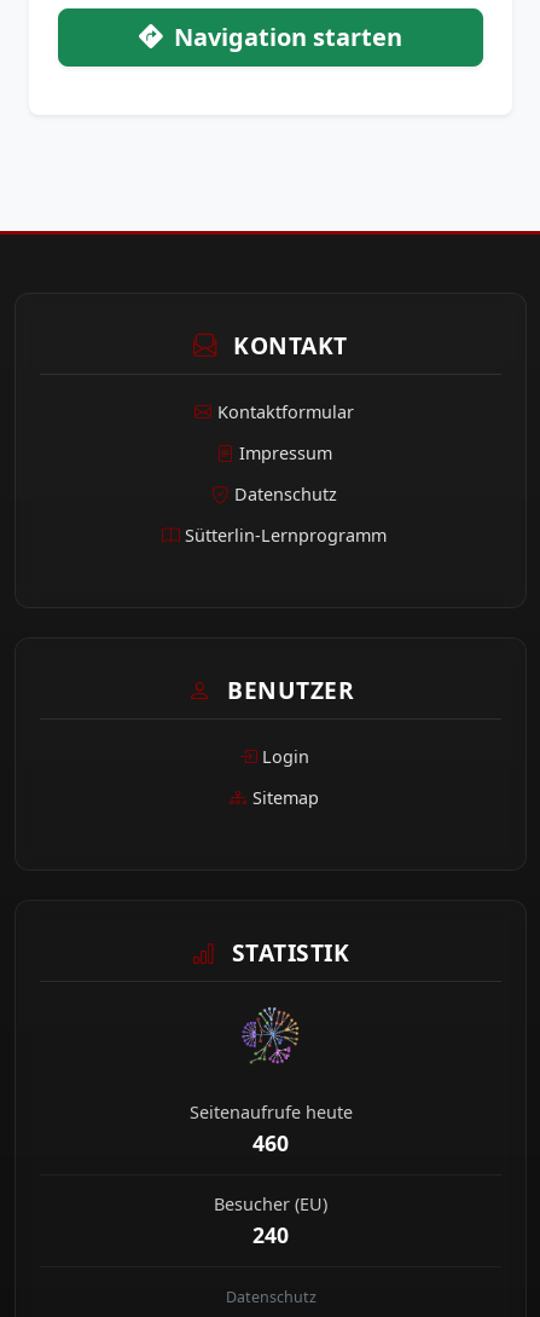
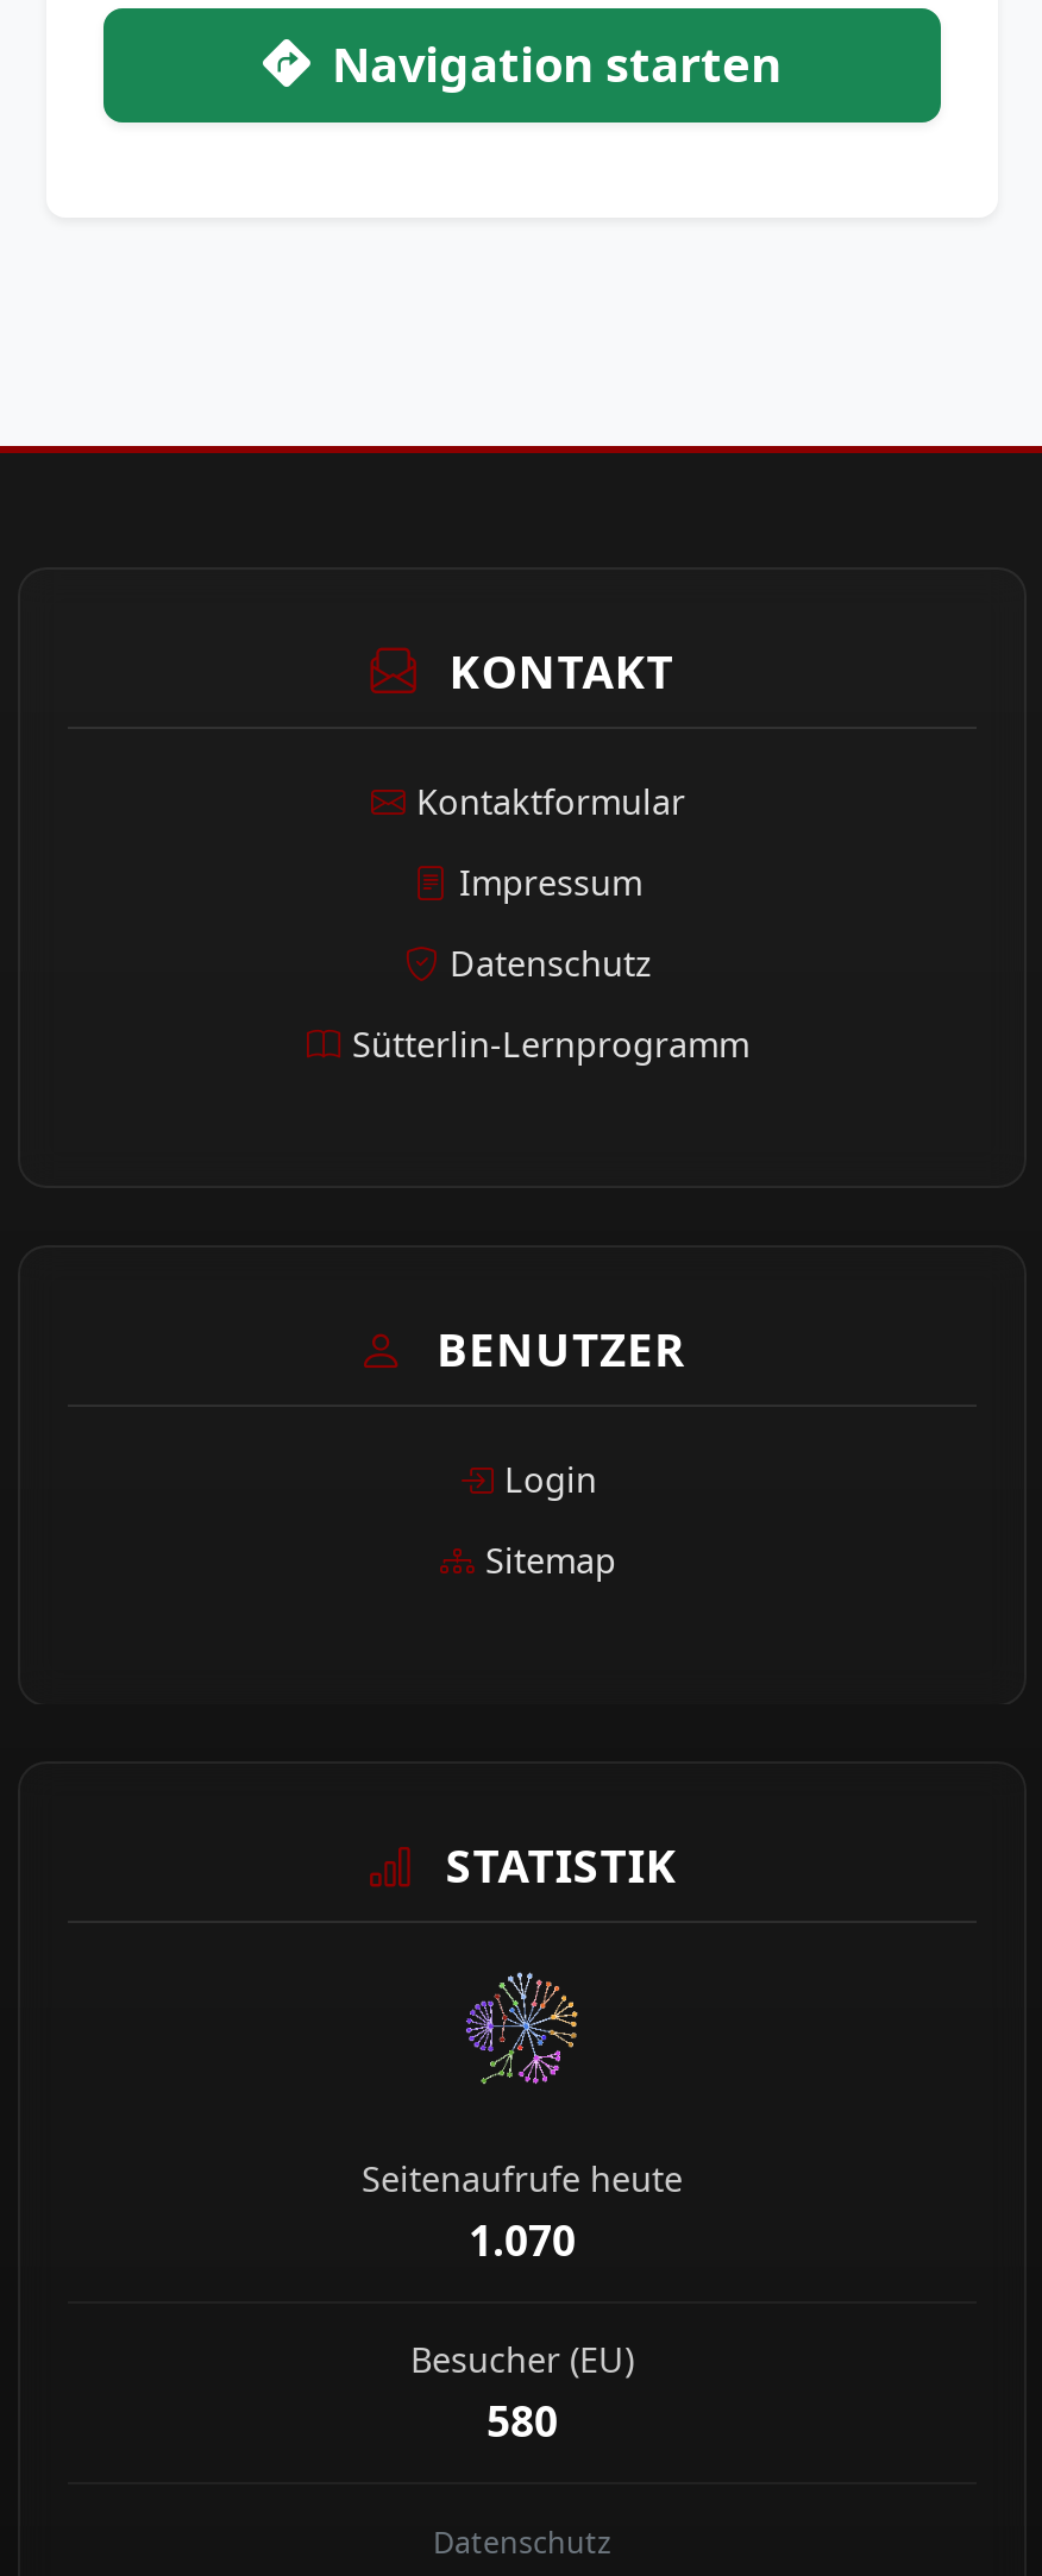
- 460
+ 1.070

- 240
+ 580
